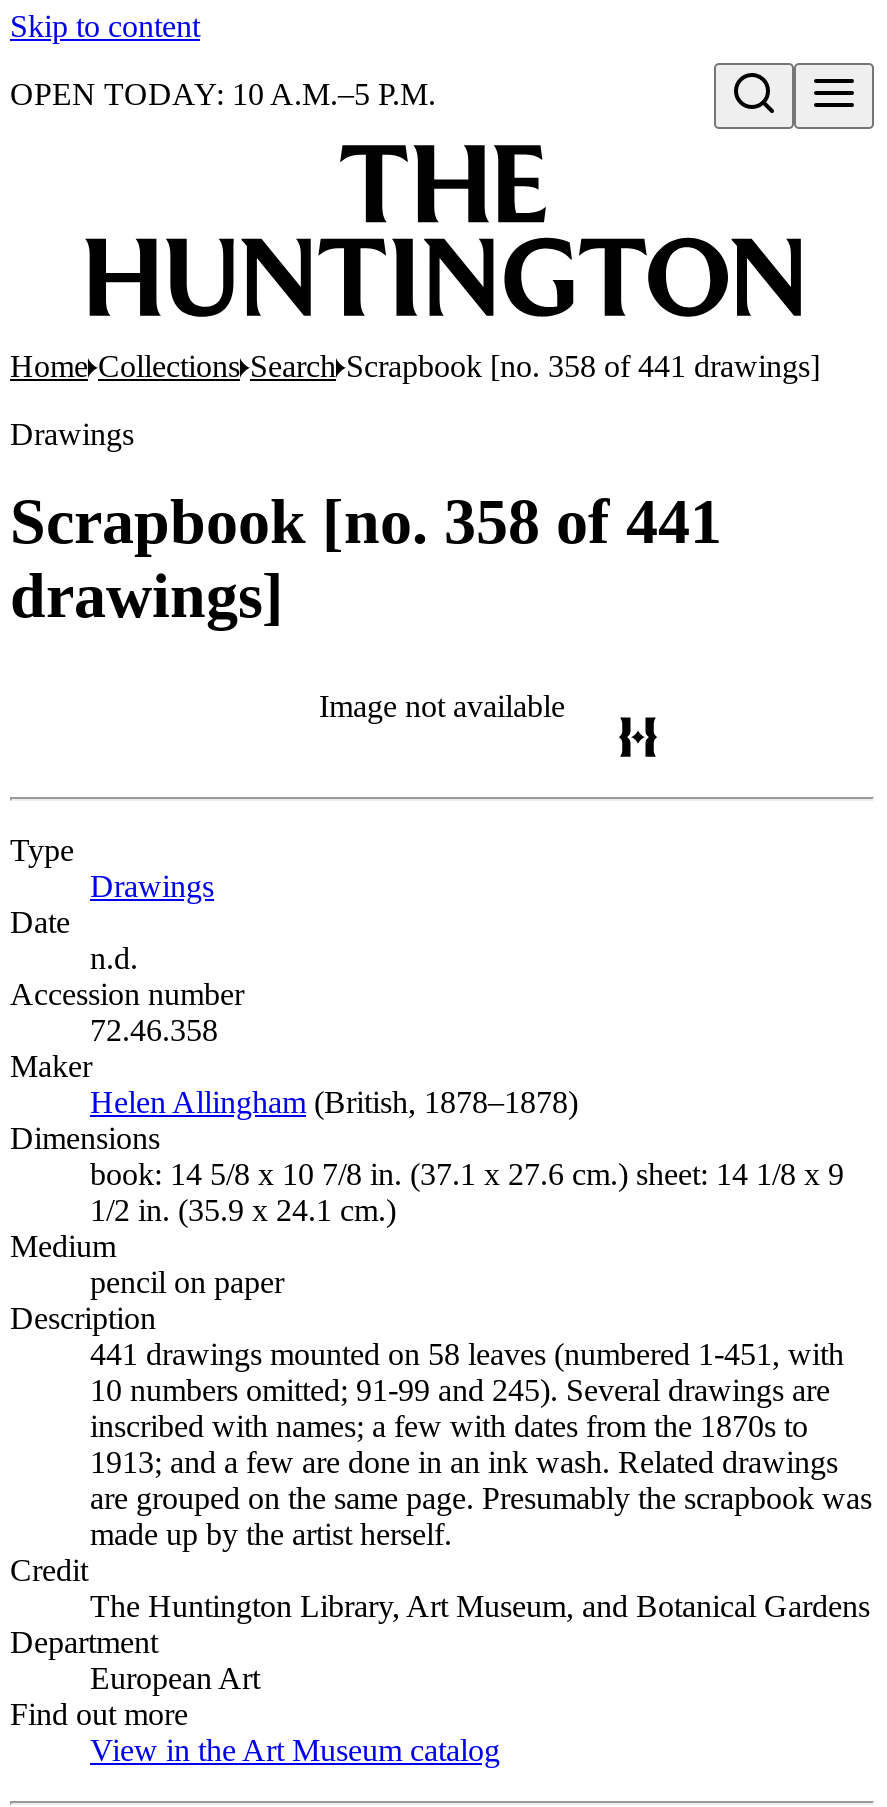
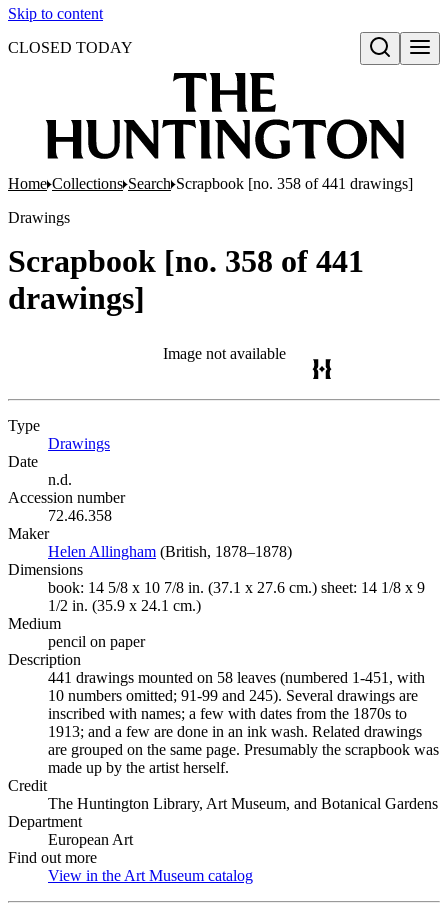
- OPEN TODAY: 10 A.M.–5 P.M.
+ CLOSED TODAY
